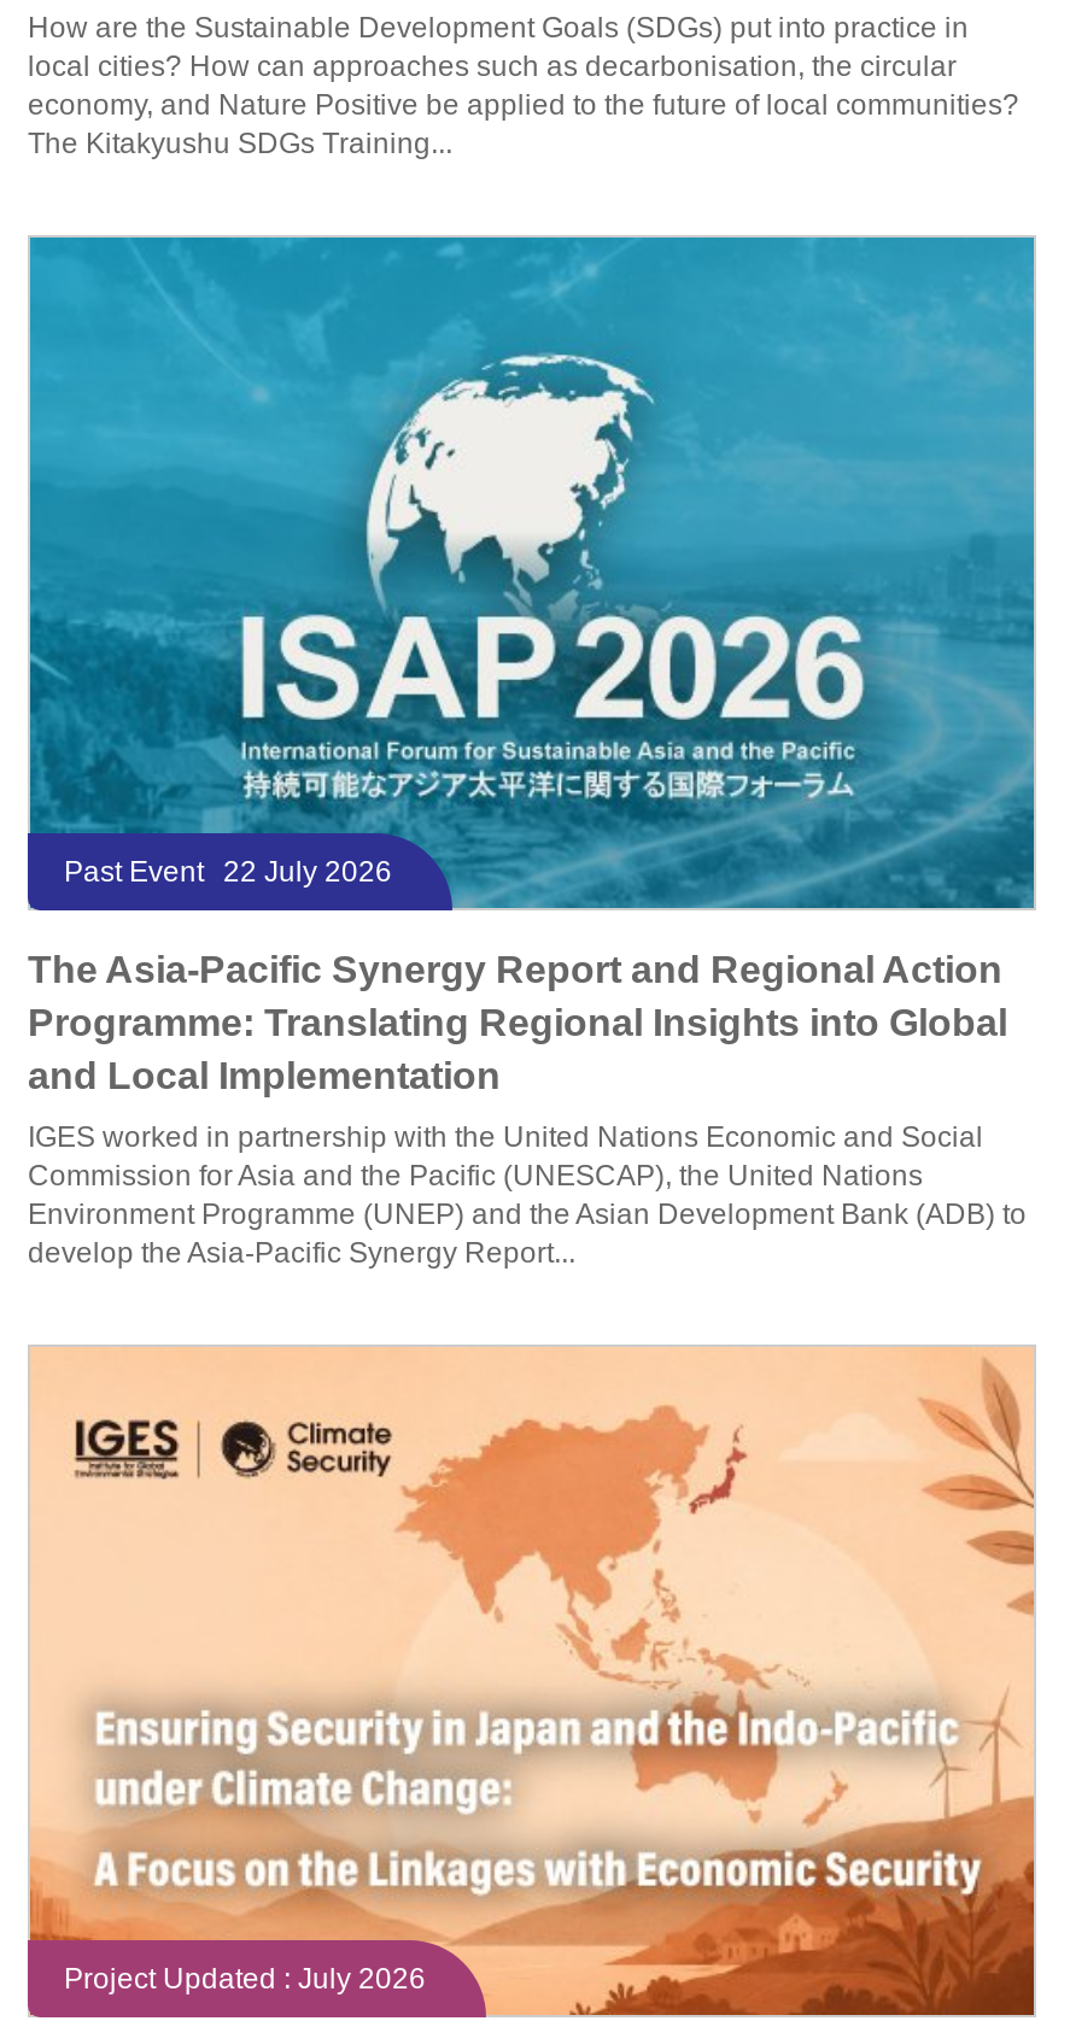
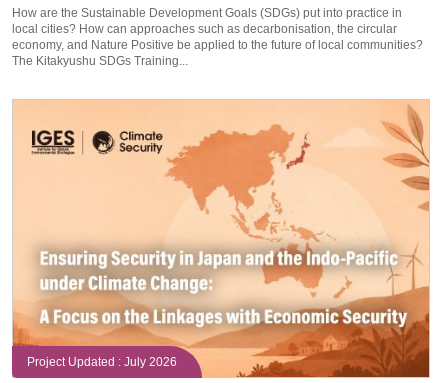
- [image]
- Past Event 22 July 2026
- The Asia-Pacific Synergy Report and Regional Action
- Programme: Translating Regional Insights into Global
- and Local Implementation
- IGES worked in partnership with the United Nations Economic and Social
- Commission for Asia and the Pacific (UNESCAP), the United Nations
- Environment Programme (UNEP) and the Asian Development Bank (ADB) to
- develop the Asia-Pacific Synergy Report...
